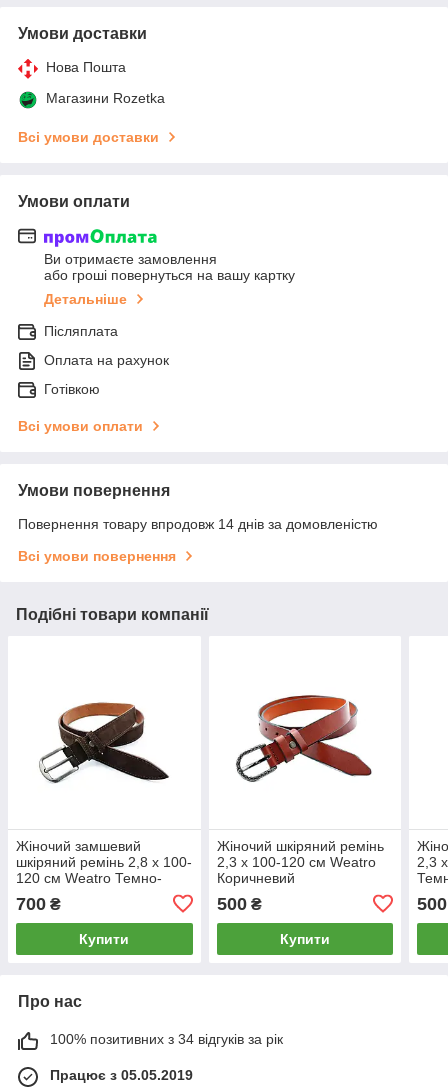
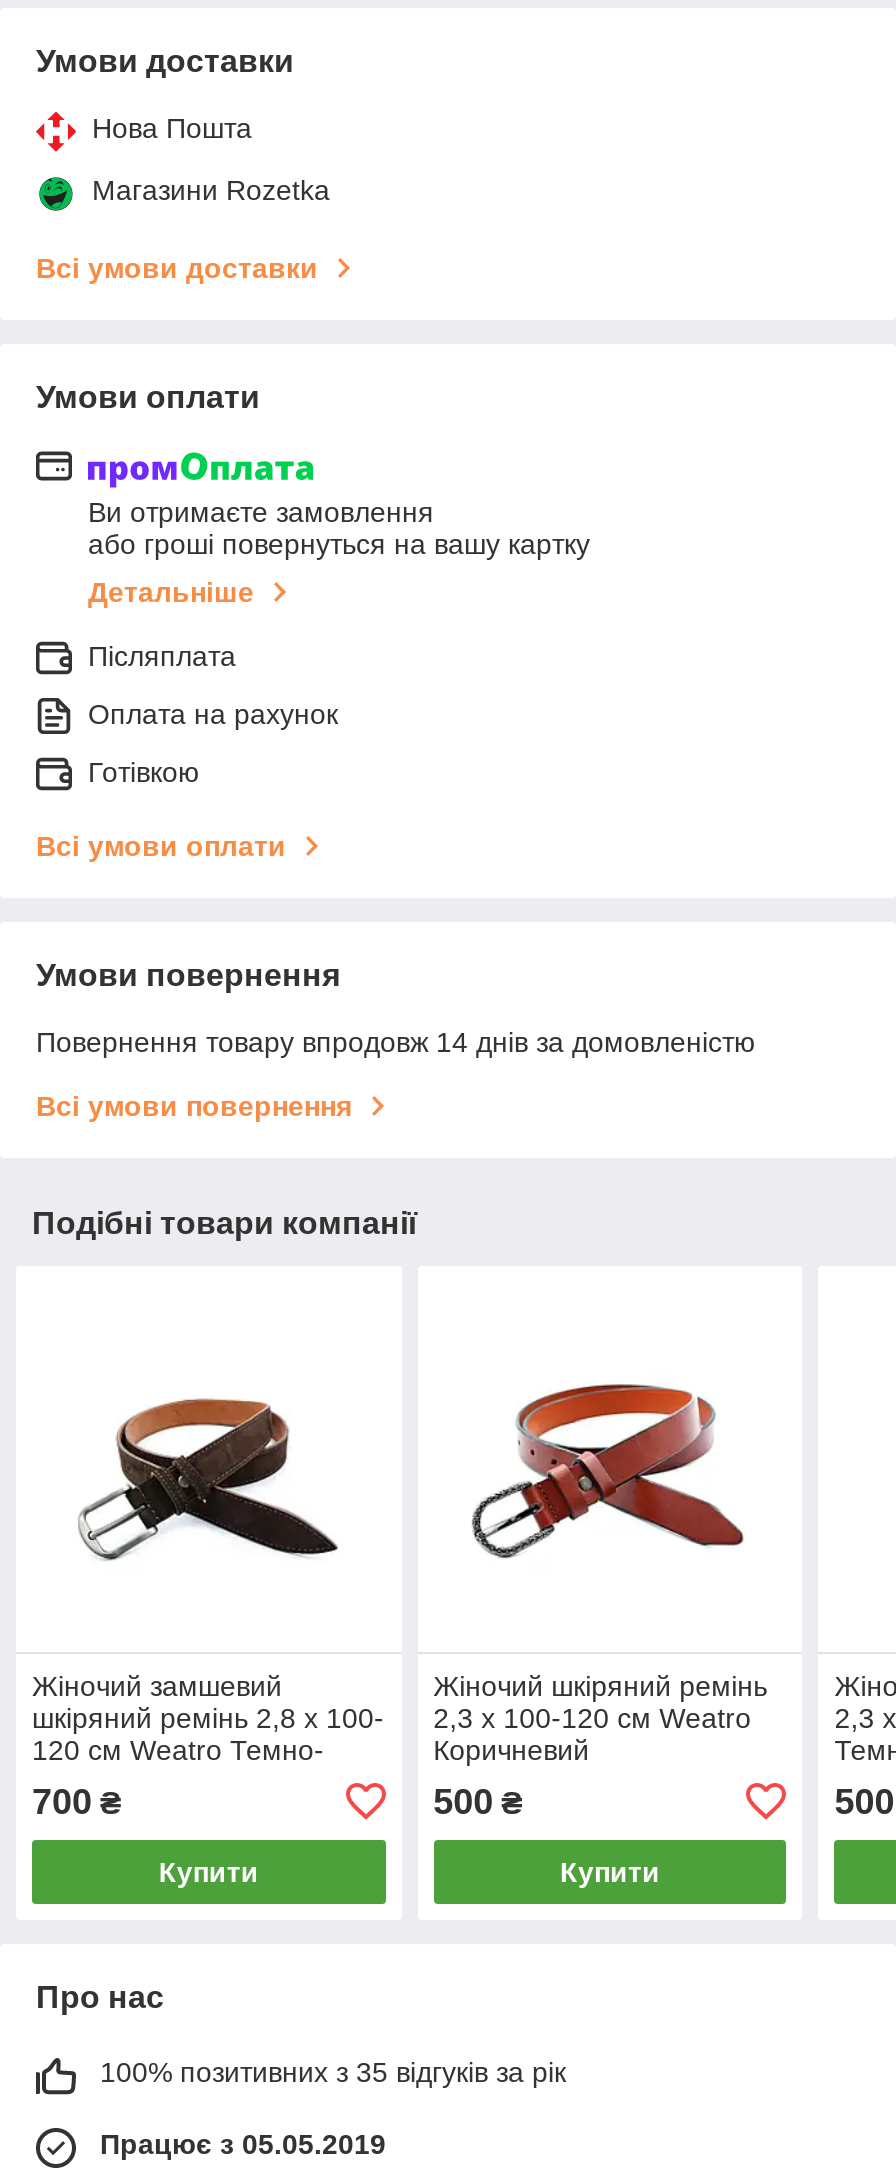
- 100% позитивних з 34 відгуків за рік
+ 100% позитивних з 35 відгуків за рік
